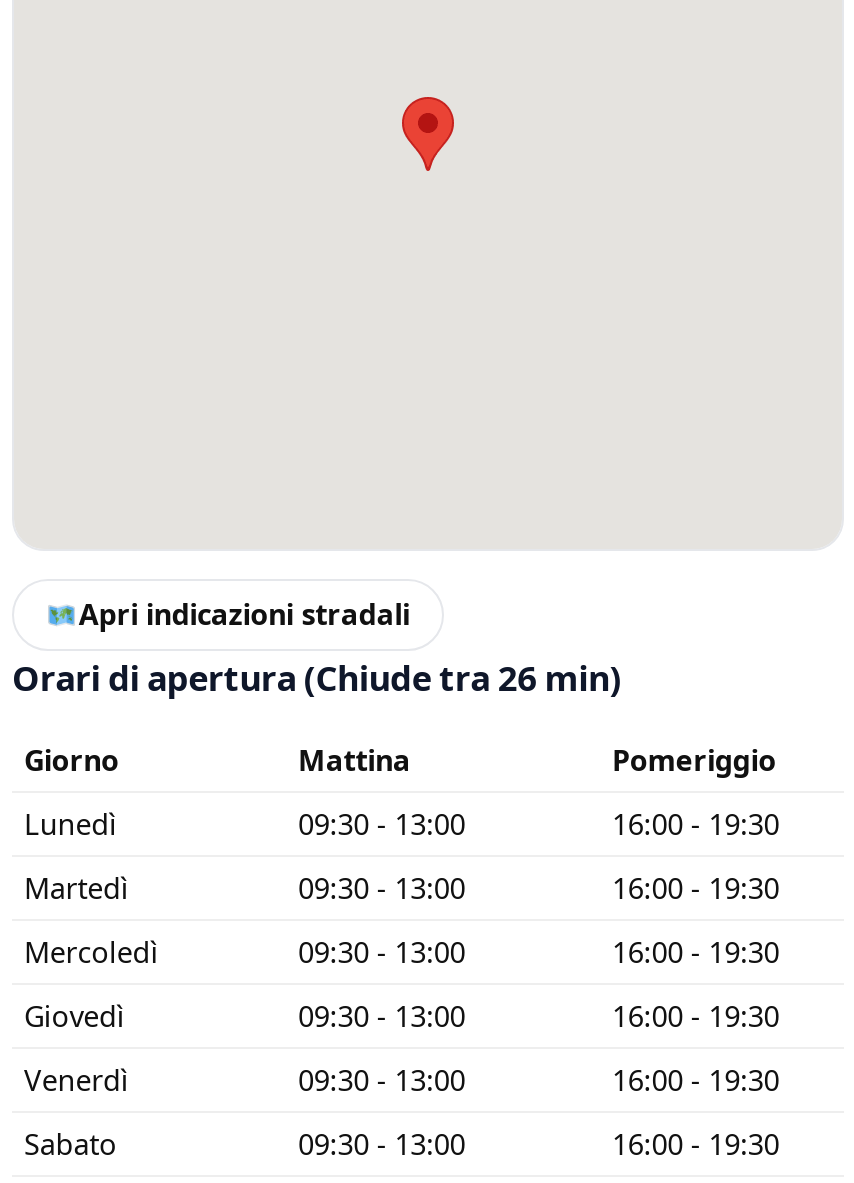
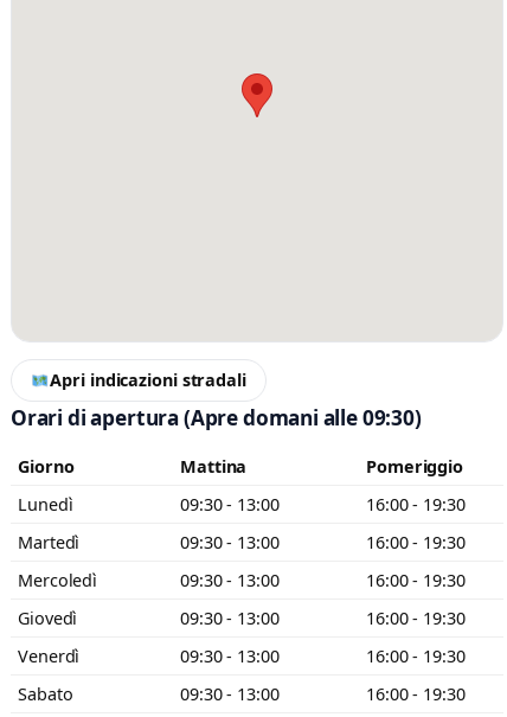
- Orari di apertura (Chiude tra 26 min)
+ Orari di apertura (Apre domani alle 09:30)
